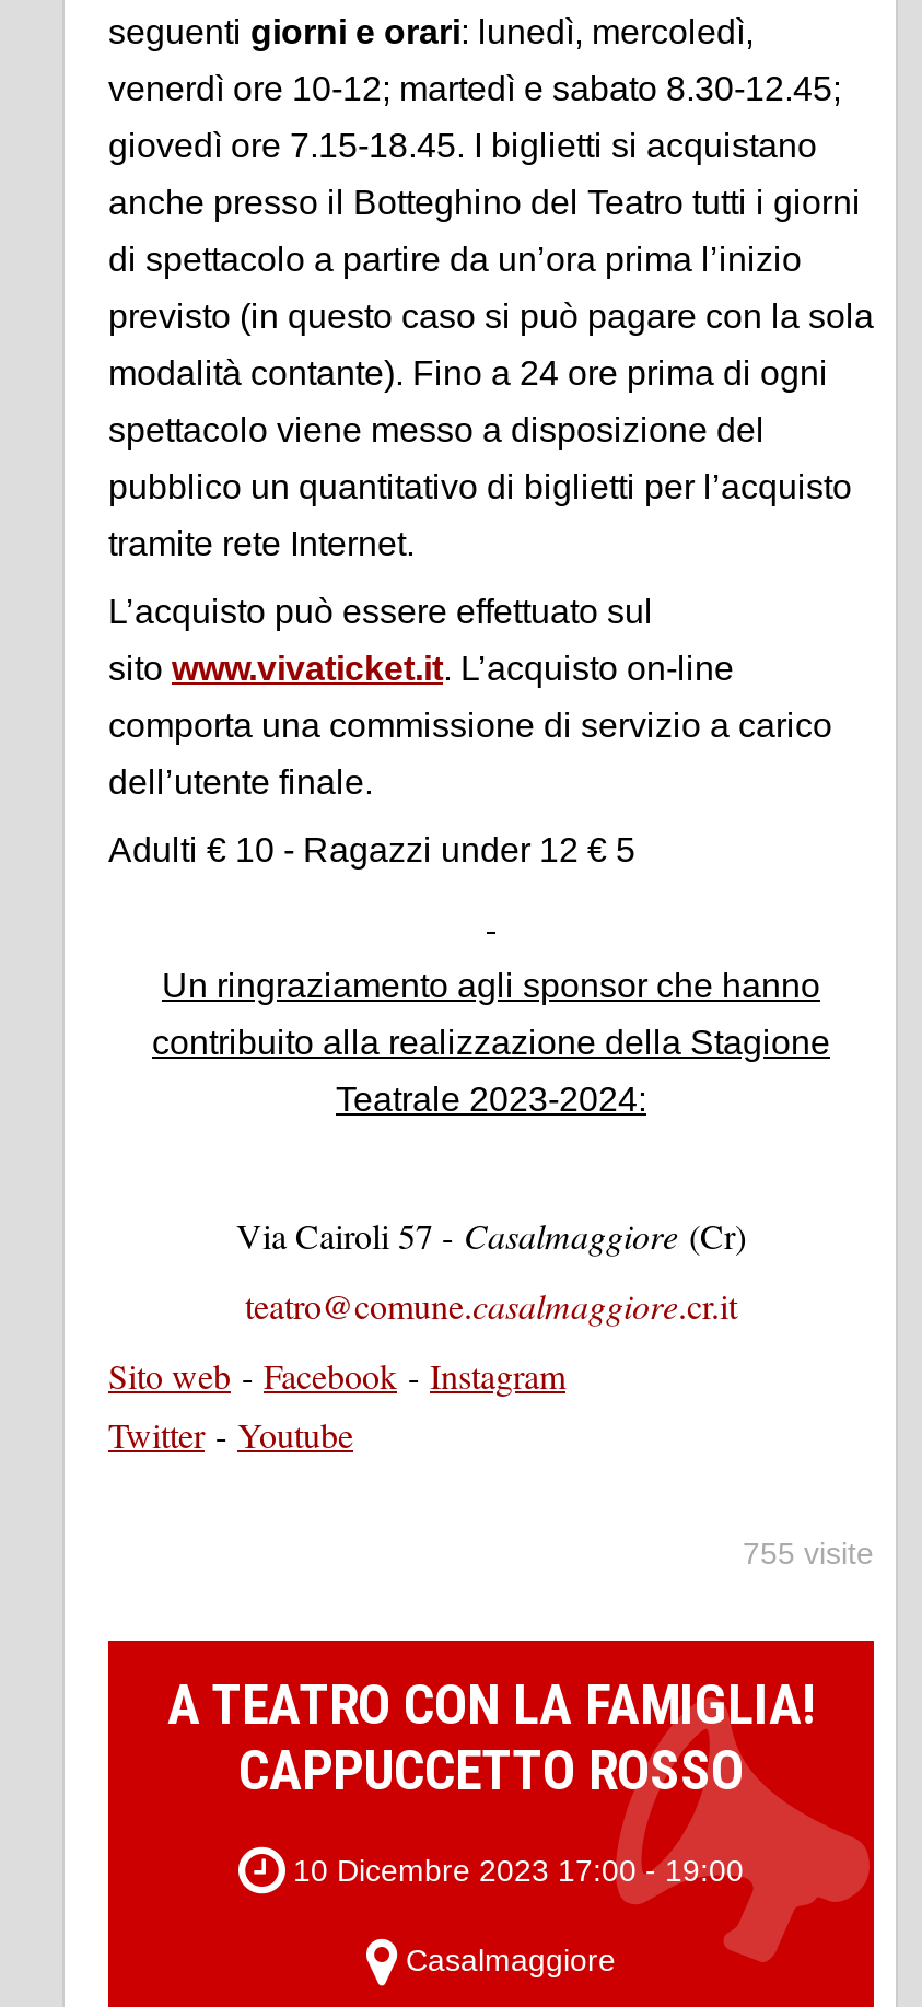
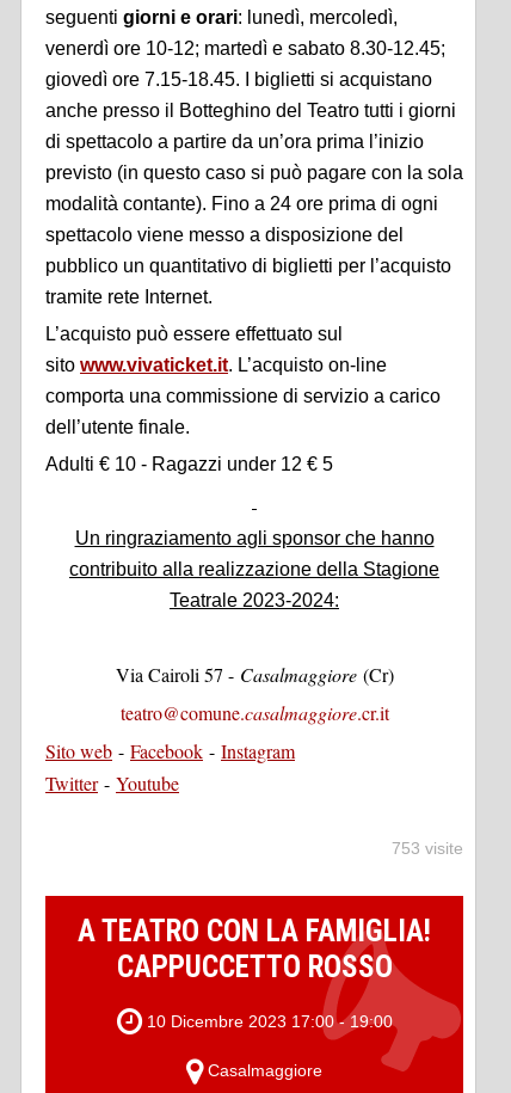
- 755 visite
+ 753 visite
